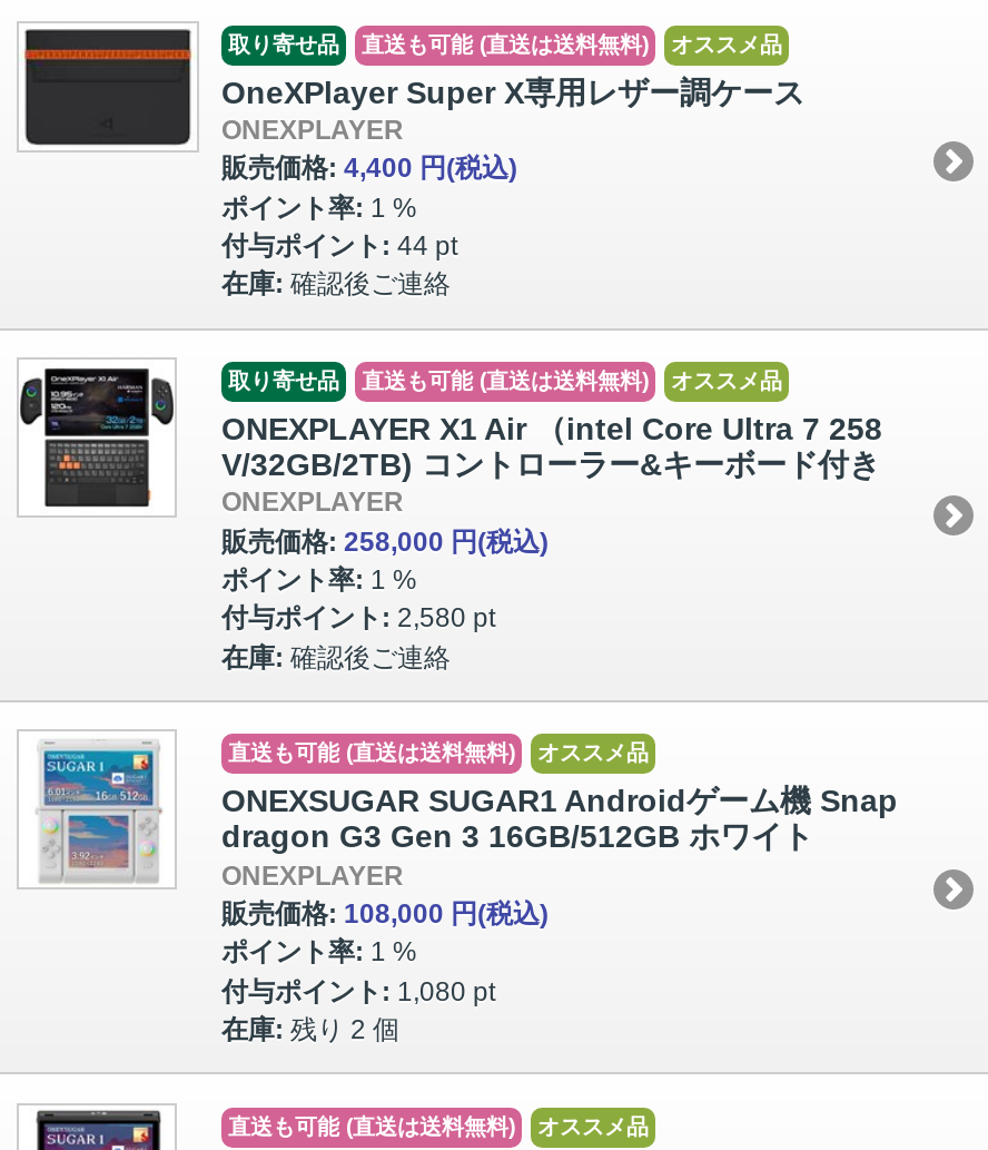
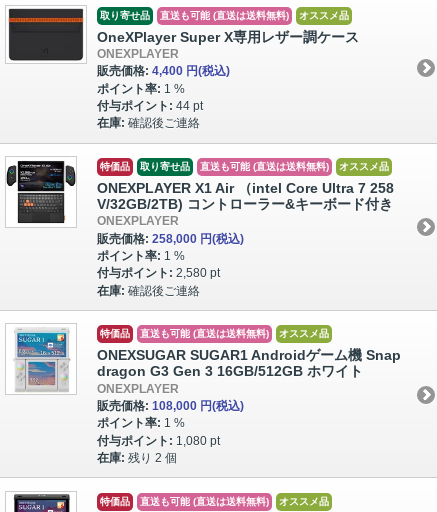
+ 特価品

+ 特価品

+ 特価品
